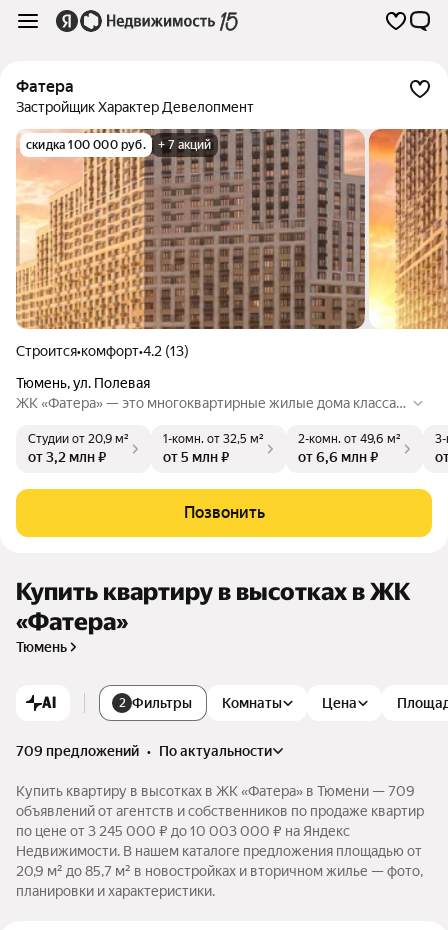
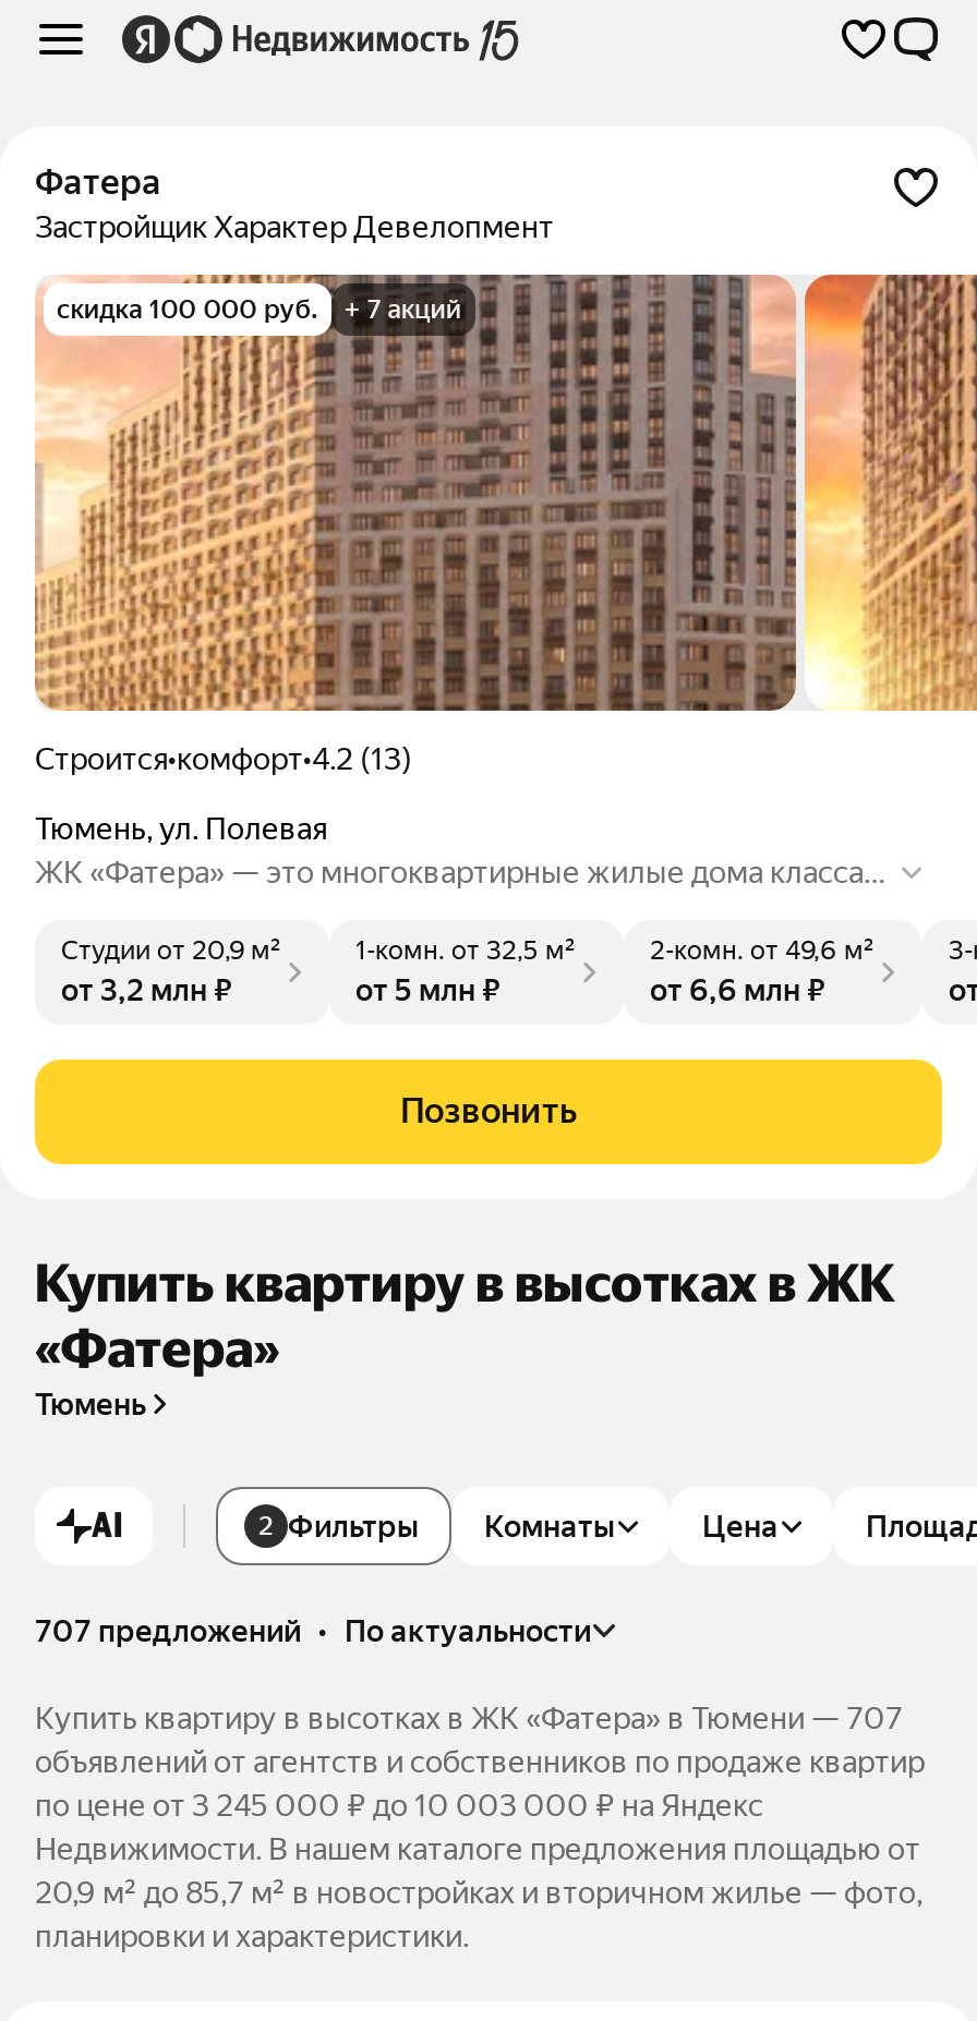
- 709 предложений • по актуальности
+ 707 предложений • по актуальности

- Купить квартиру в высотках в ЖК «Фатера» в Тюмени — 709
+ Купить квартиру в высотках в ЖК «Фатера» в Тюмени — 707
